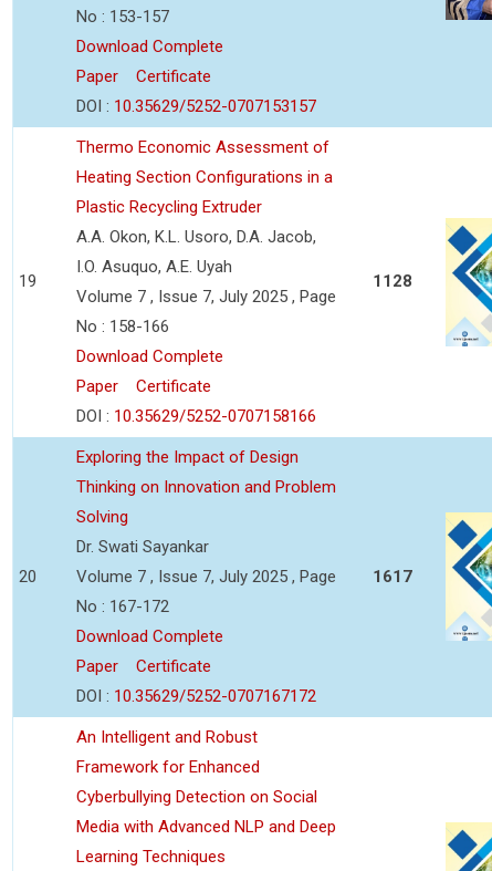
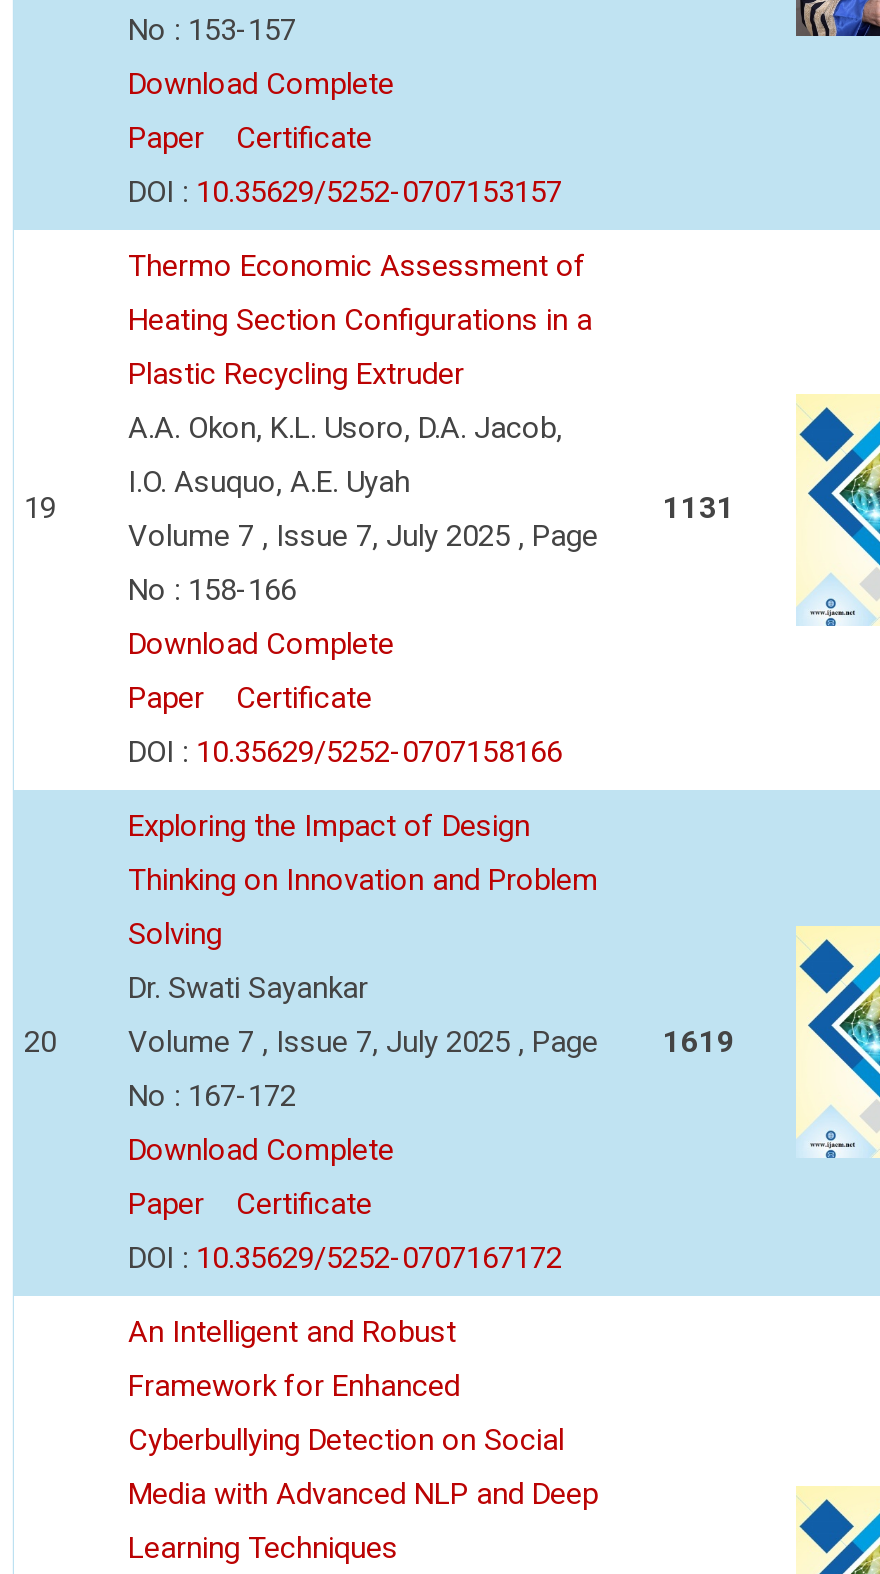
- 1128
+ 1131

- 20 Volume 7 , Issue 7, July 2025 , Page 1617
+ 20 Volume 7 , Issue 7, July 2025 , Page 1619
